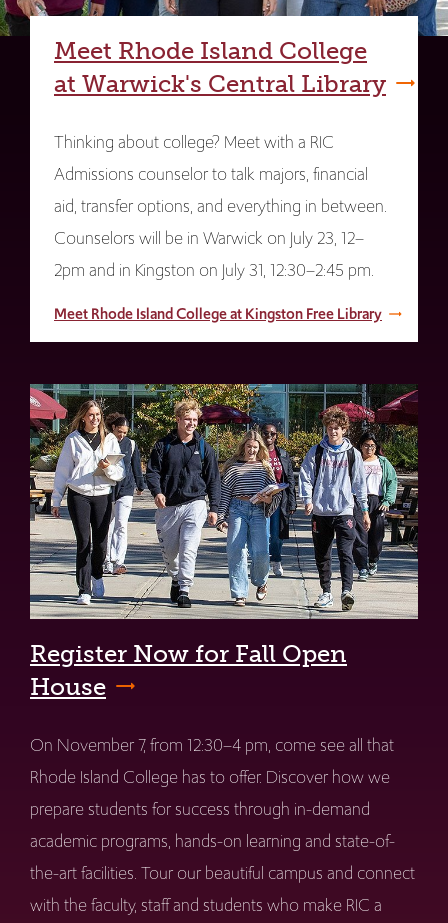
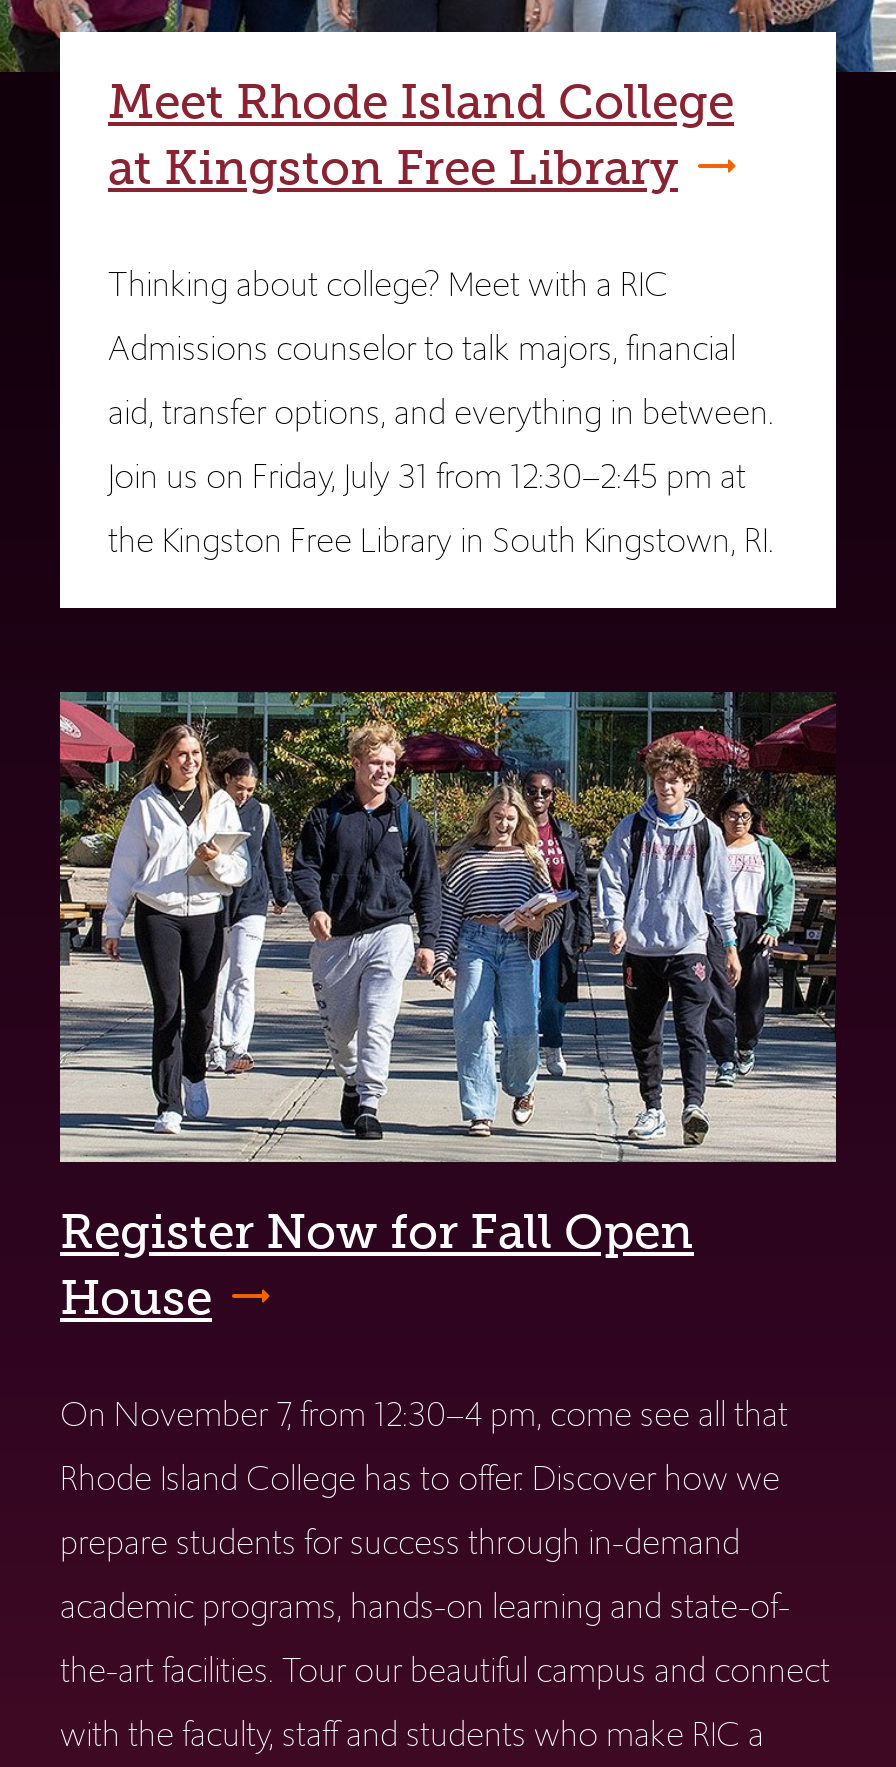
- at Warwick's Central Library
+ at Kingston Free Library

- Counselors will be in Warwick on July 23, 12–
- 2pm and in Kingston on July 31, 12:30–2:45 pm.
- Meet Rhode Island College at Kingston Free Library
+ Join us on Friday, July 31 from 12:30–2:45 pm at
+ the Kingston Free Library in South Kingstown, RI.
